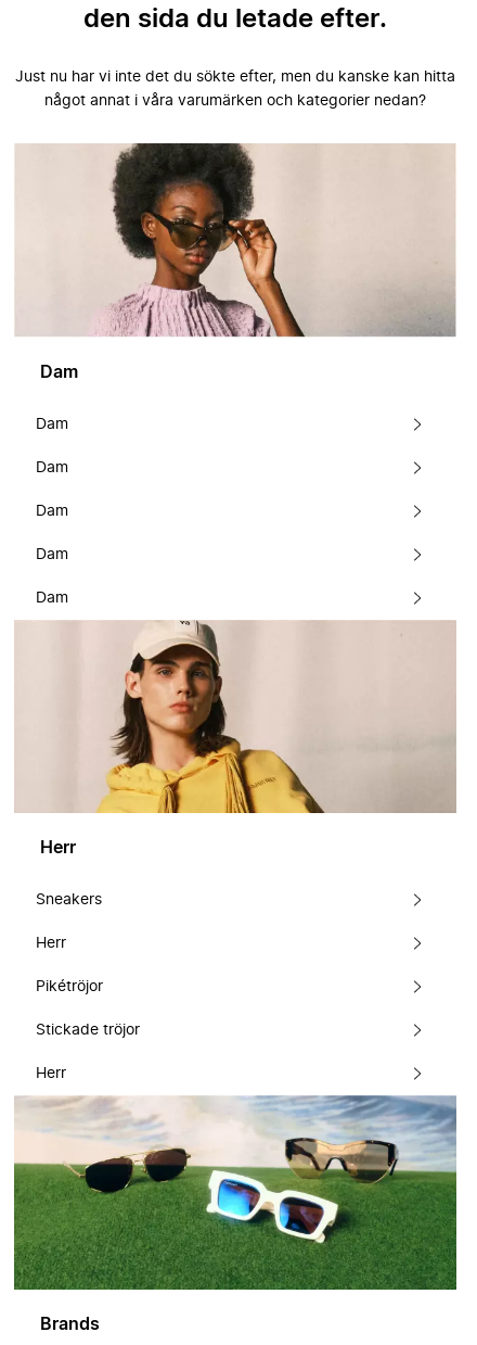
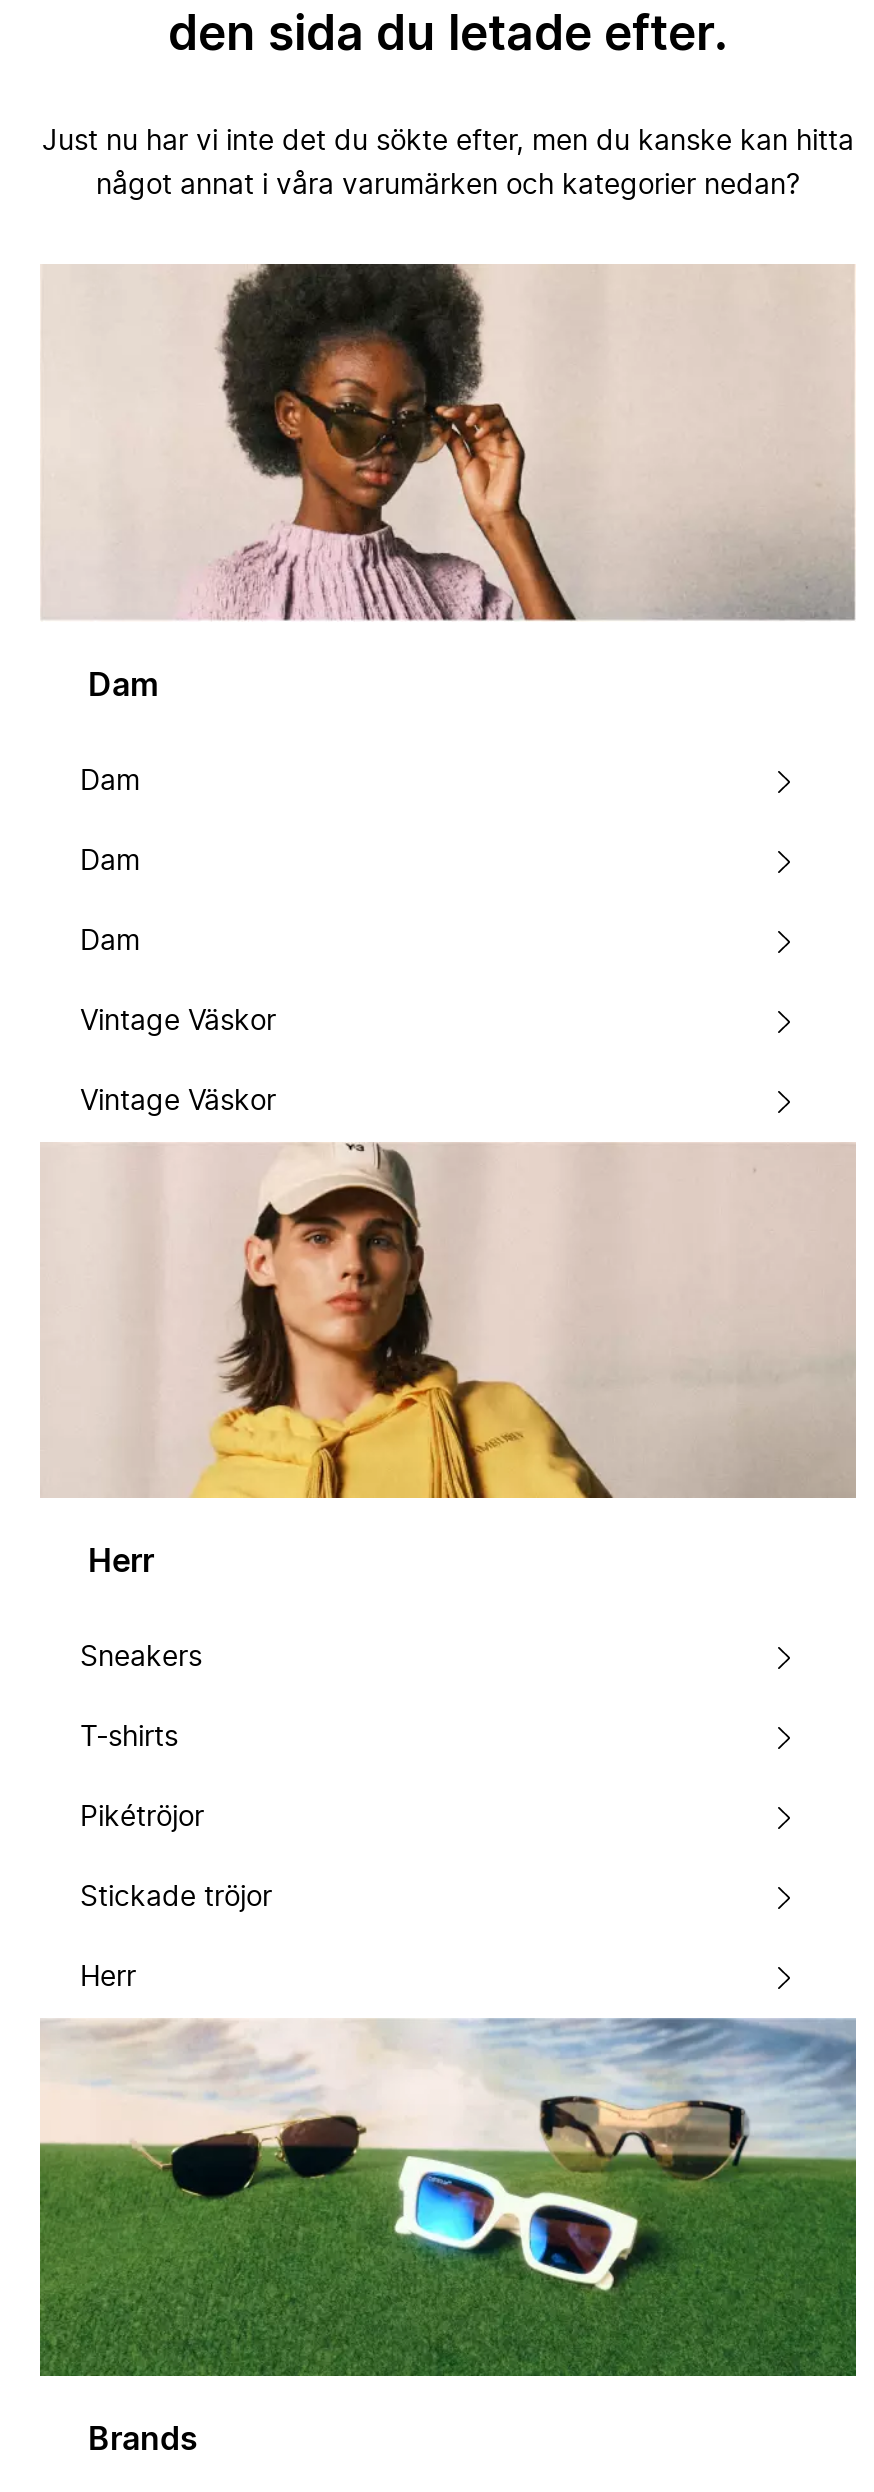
- Dam
+ Vintage Väskor

- Dam
+ Vintage Väskor

- Herr
+ T-shirts
